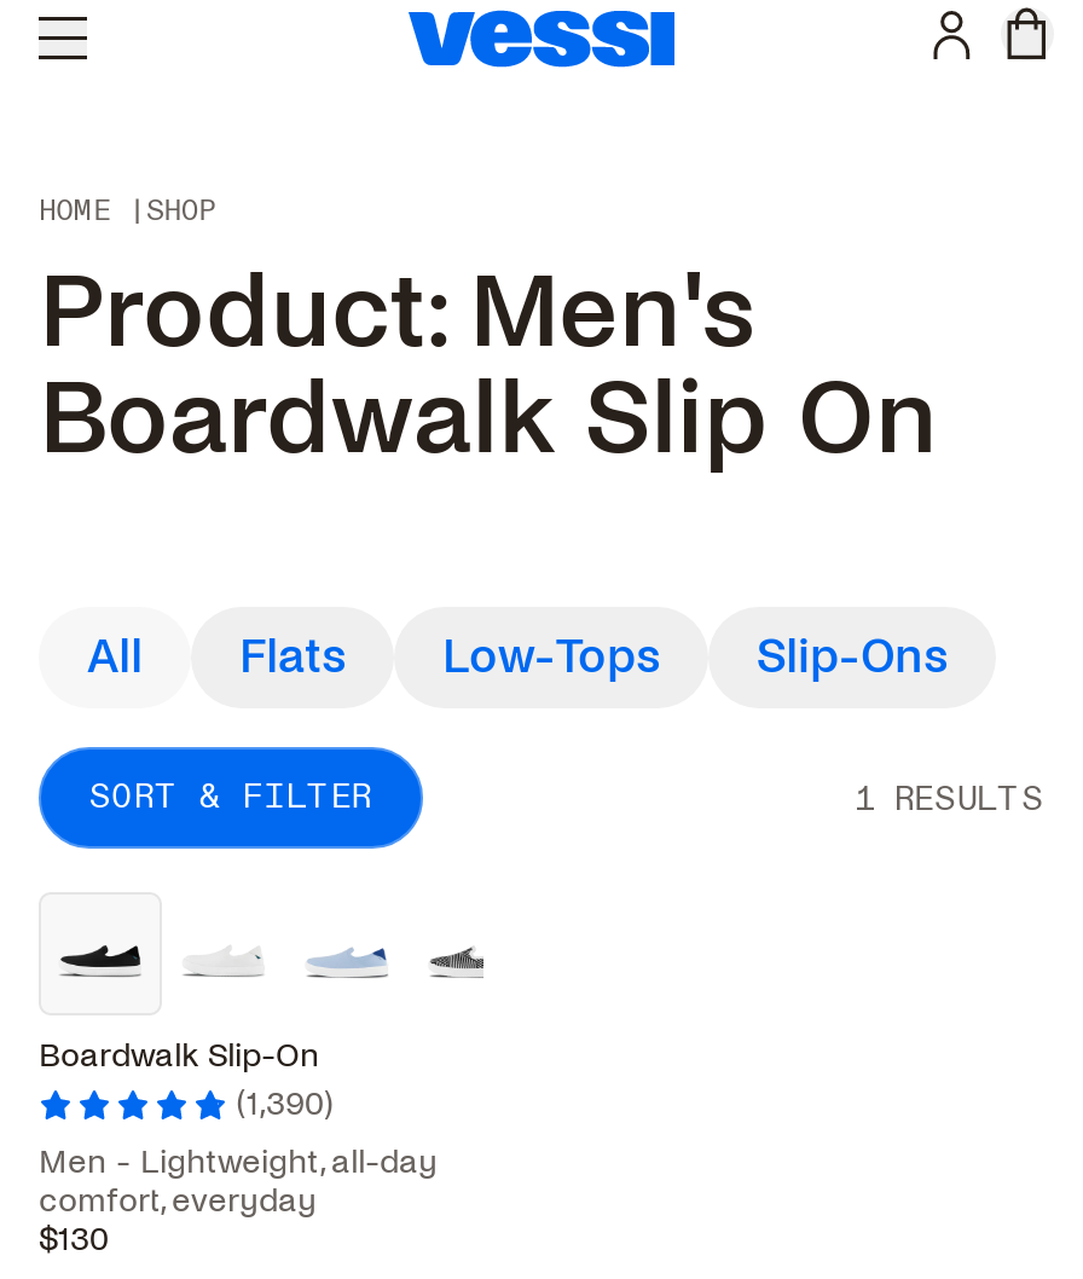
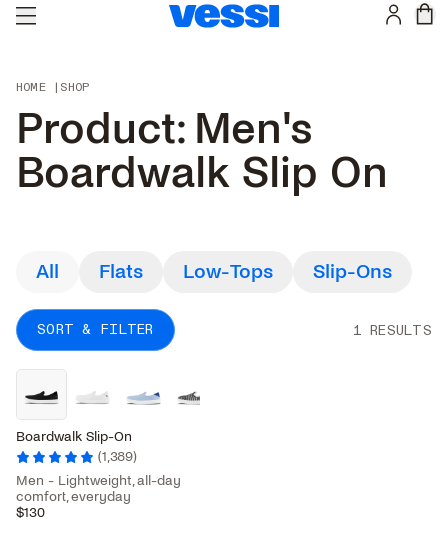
- (1,390)
+ (1,389)
